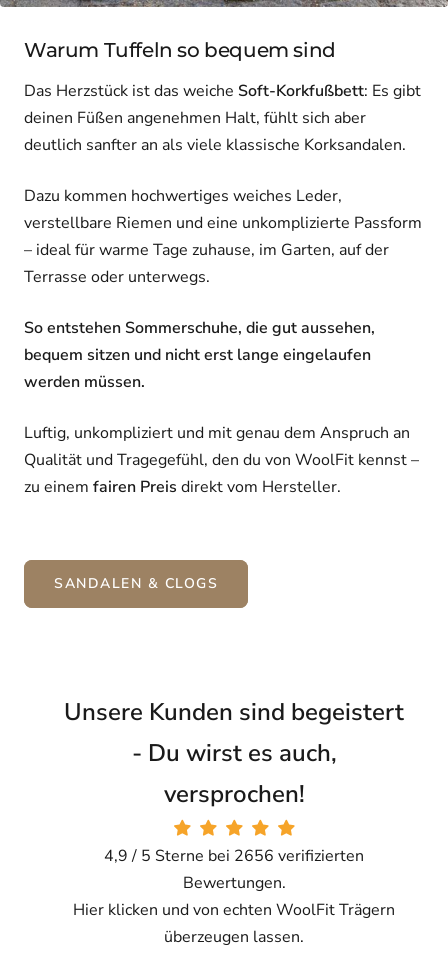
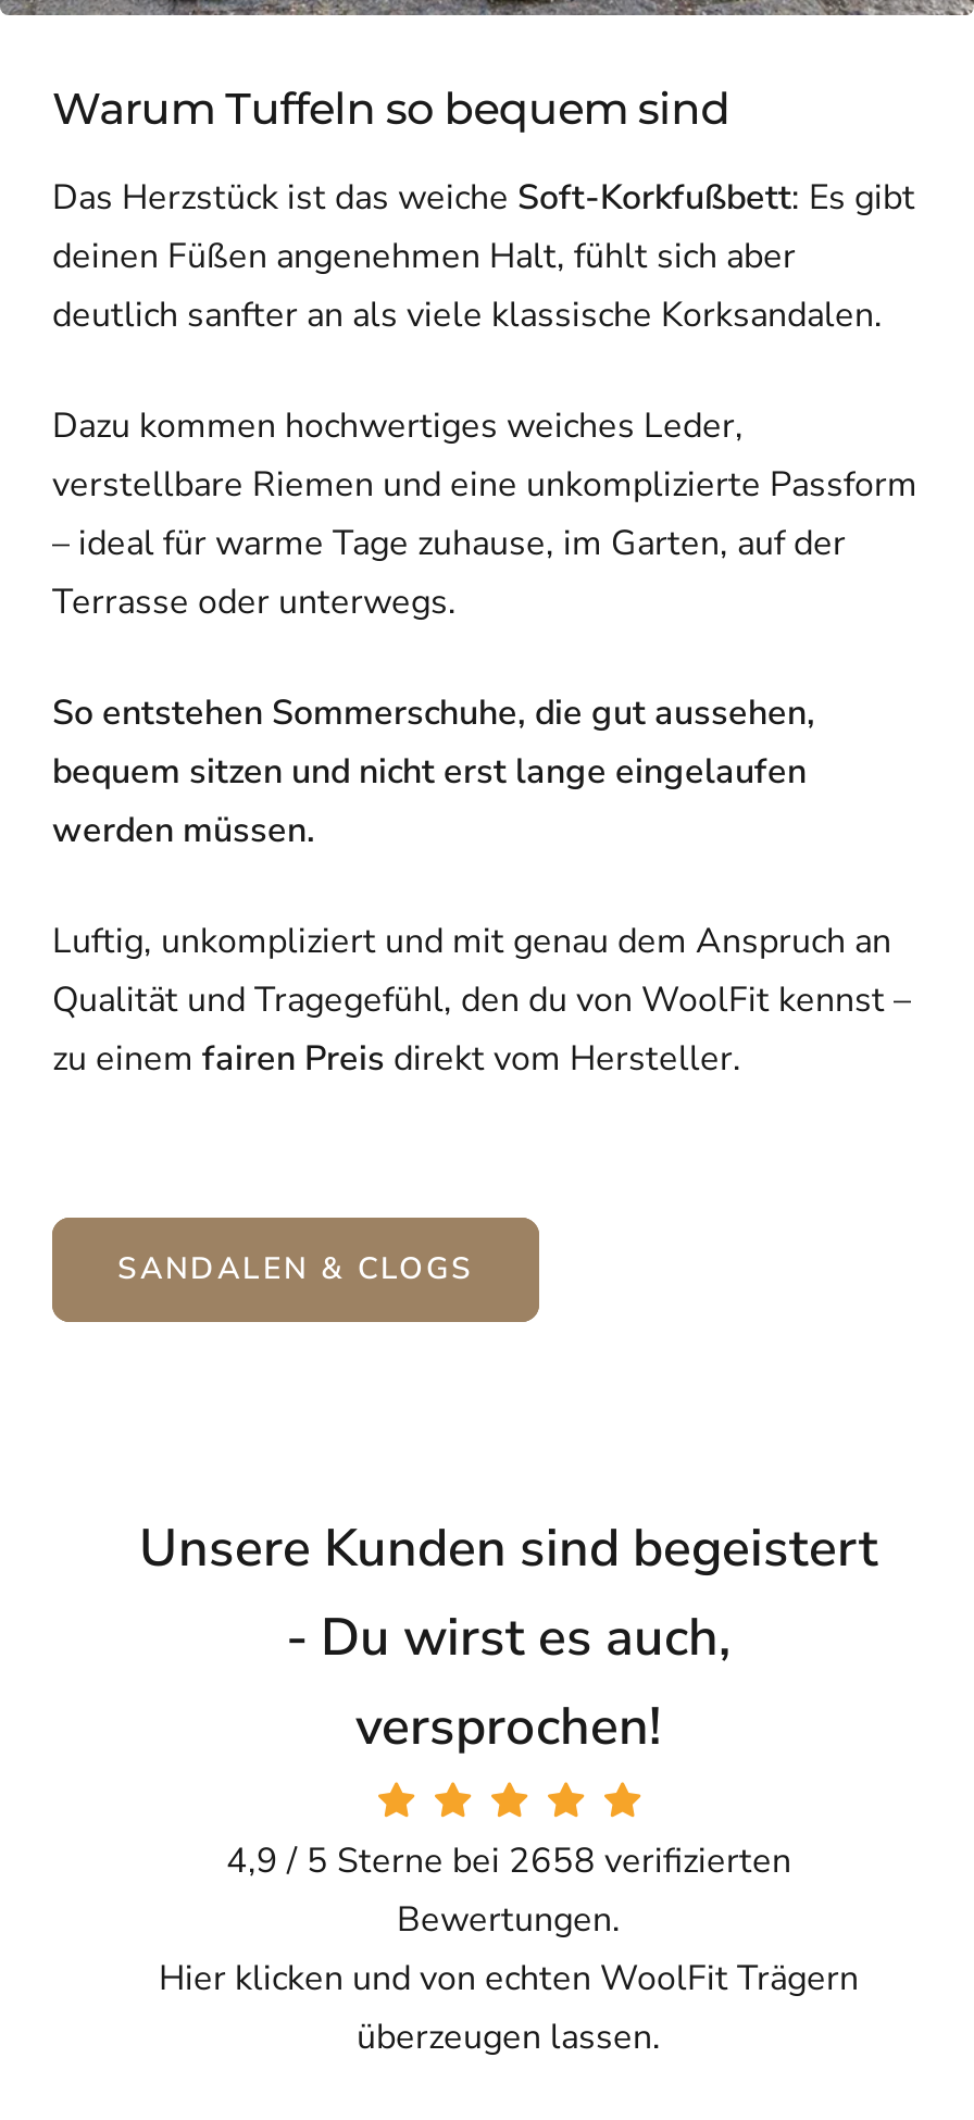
- 4,9 / 5 Sterne bei 2656 verifizierten
+ 4,9 / 5 Sterne bei 2658 verifizierten
